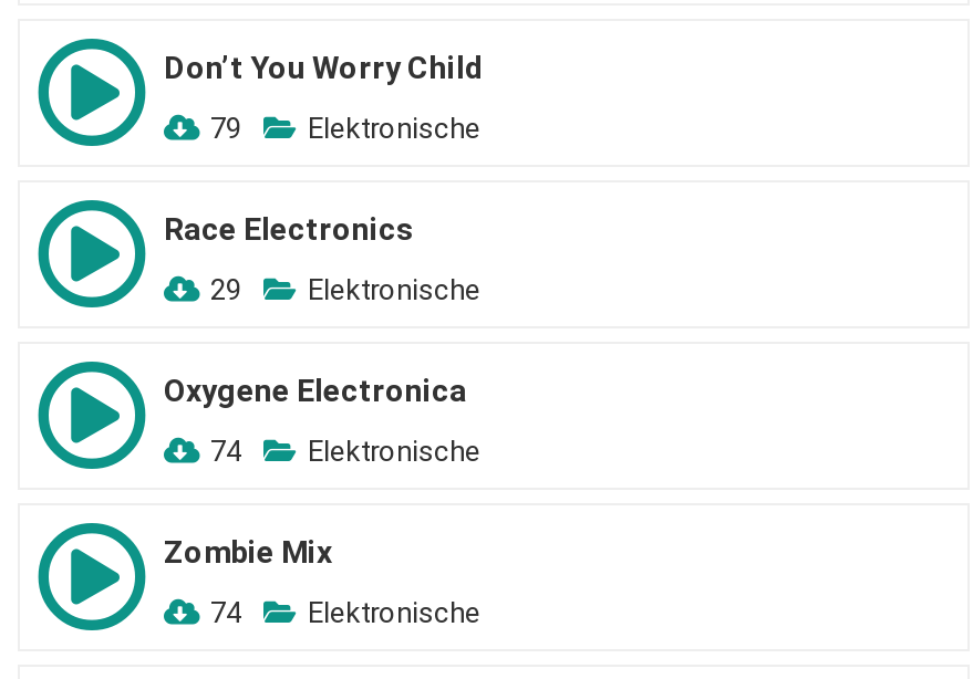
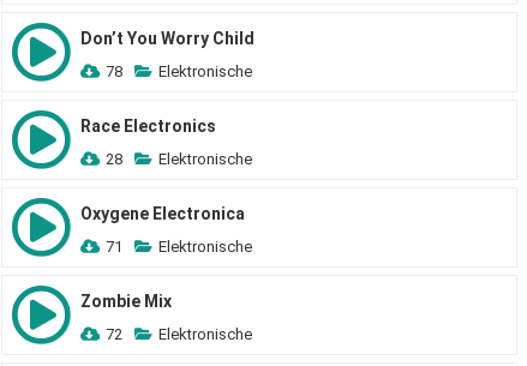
- 79 Elektronische
+ 78 Elektronische

- 29 Elektronische
+ 28 Elektronische

- 74 Elektronische
+ 71 Elektronische

- 74 Elektronische
+ 72 Elektronische
